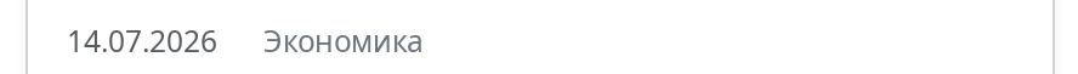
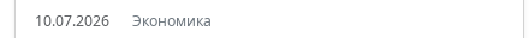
- 14.07.2026 Экономика
+ 10.07.2026 Экономика
